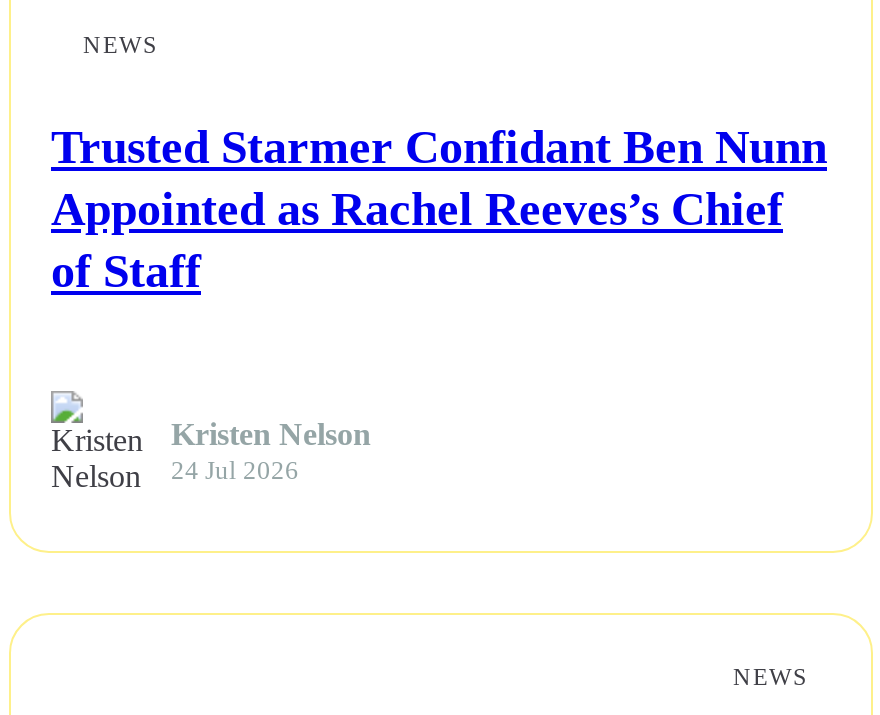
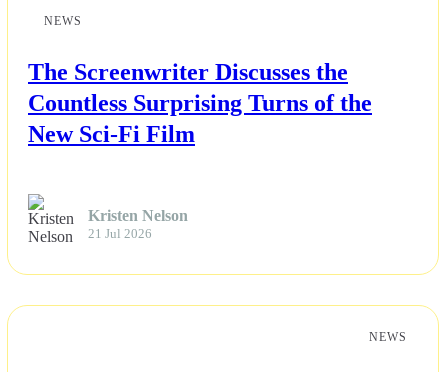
- Trusted Starmer Confidant Ben Nunn
- Appointed as Rachel Reeves’s Chief
- of Staff
+ The Screenwriter Discusses the
+ Countless Surprising Turns of the
+ New Sci-Fi Film

- 24 Jul 2026
+ 21 Jul 2026
